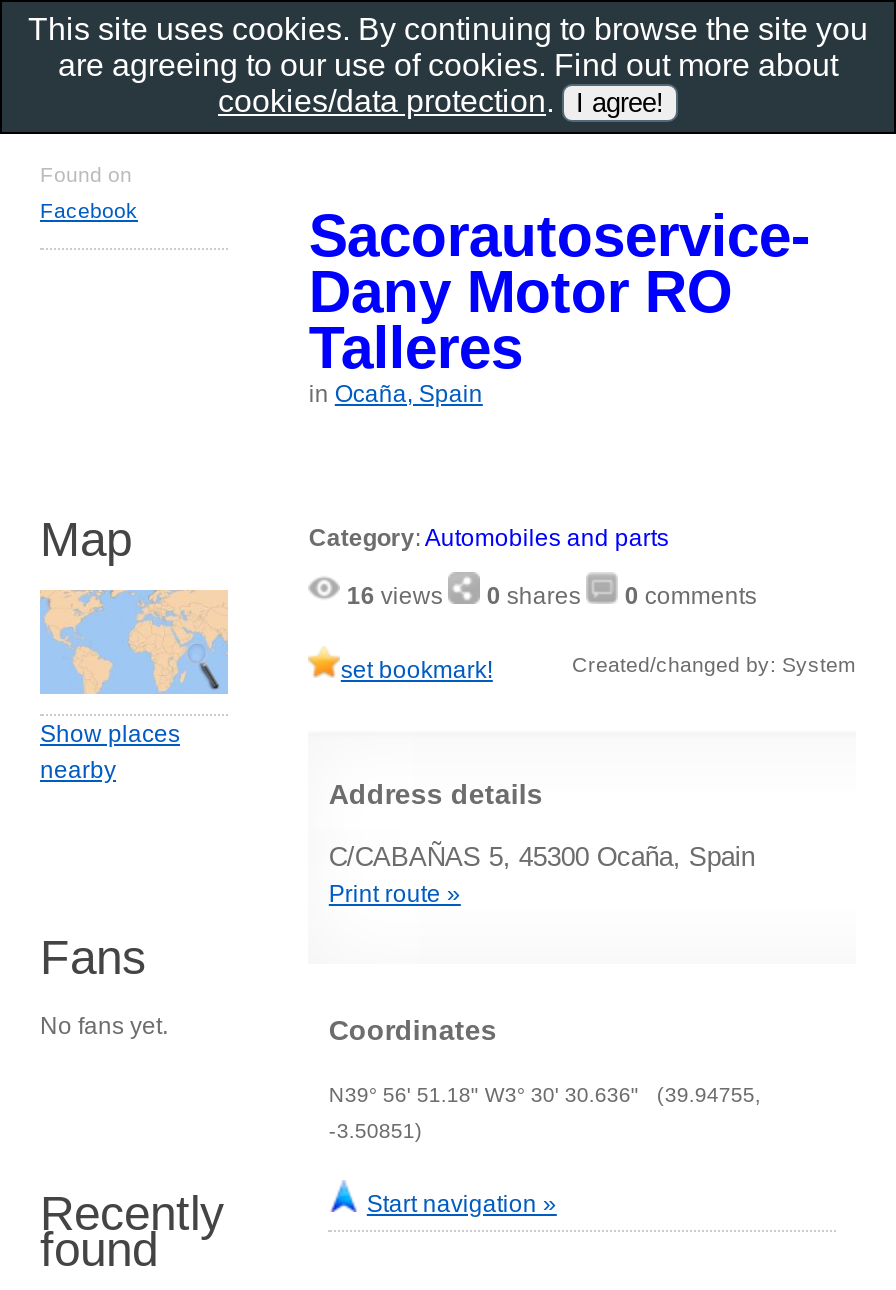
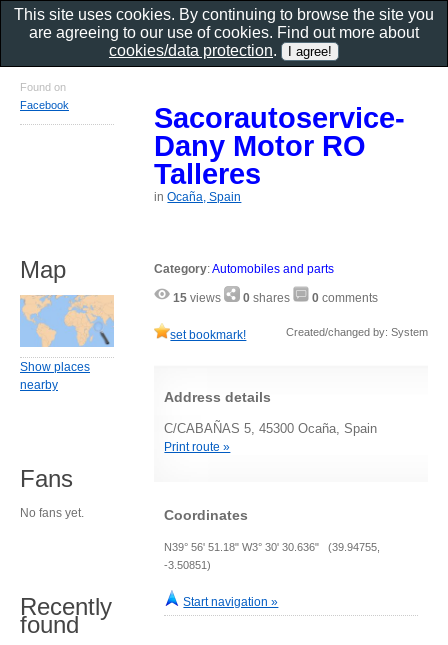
- 16 views 0 shares 0 comments
+ 15 views 0 shares 0 comments
